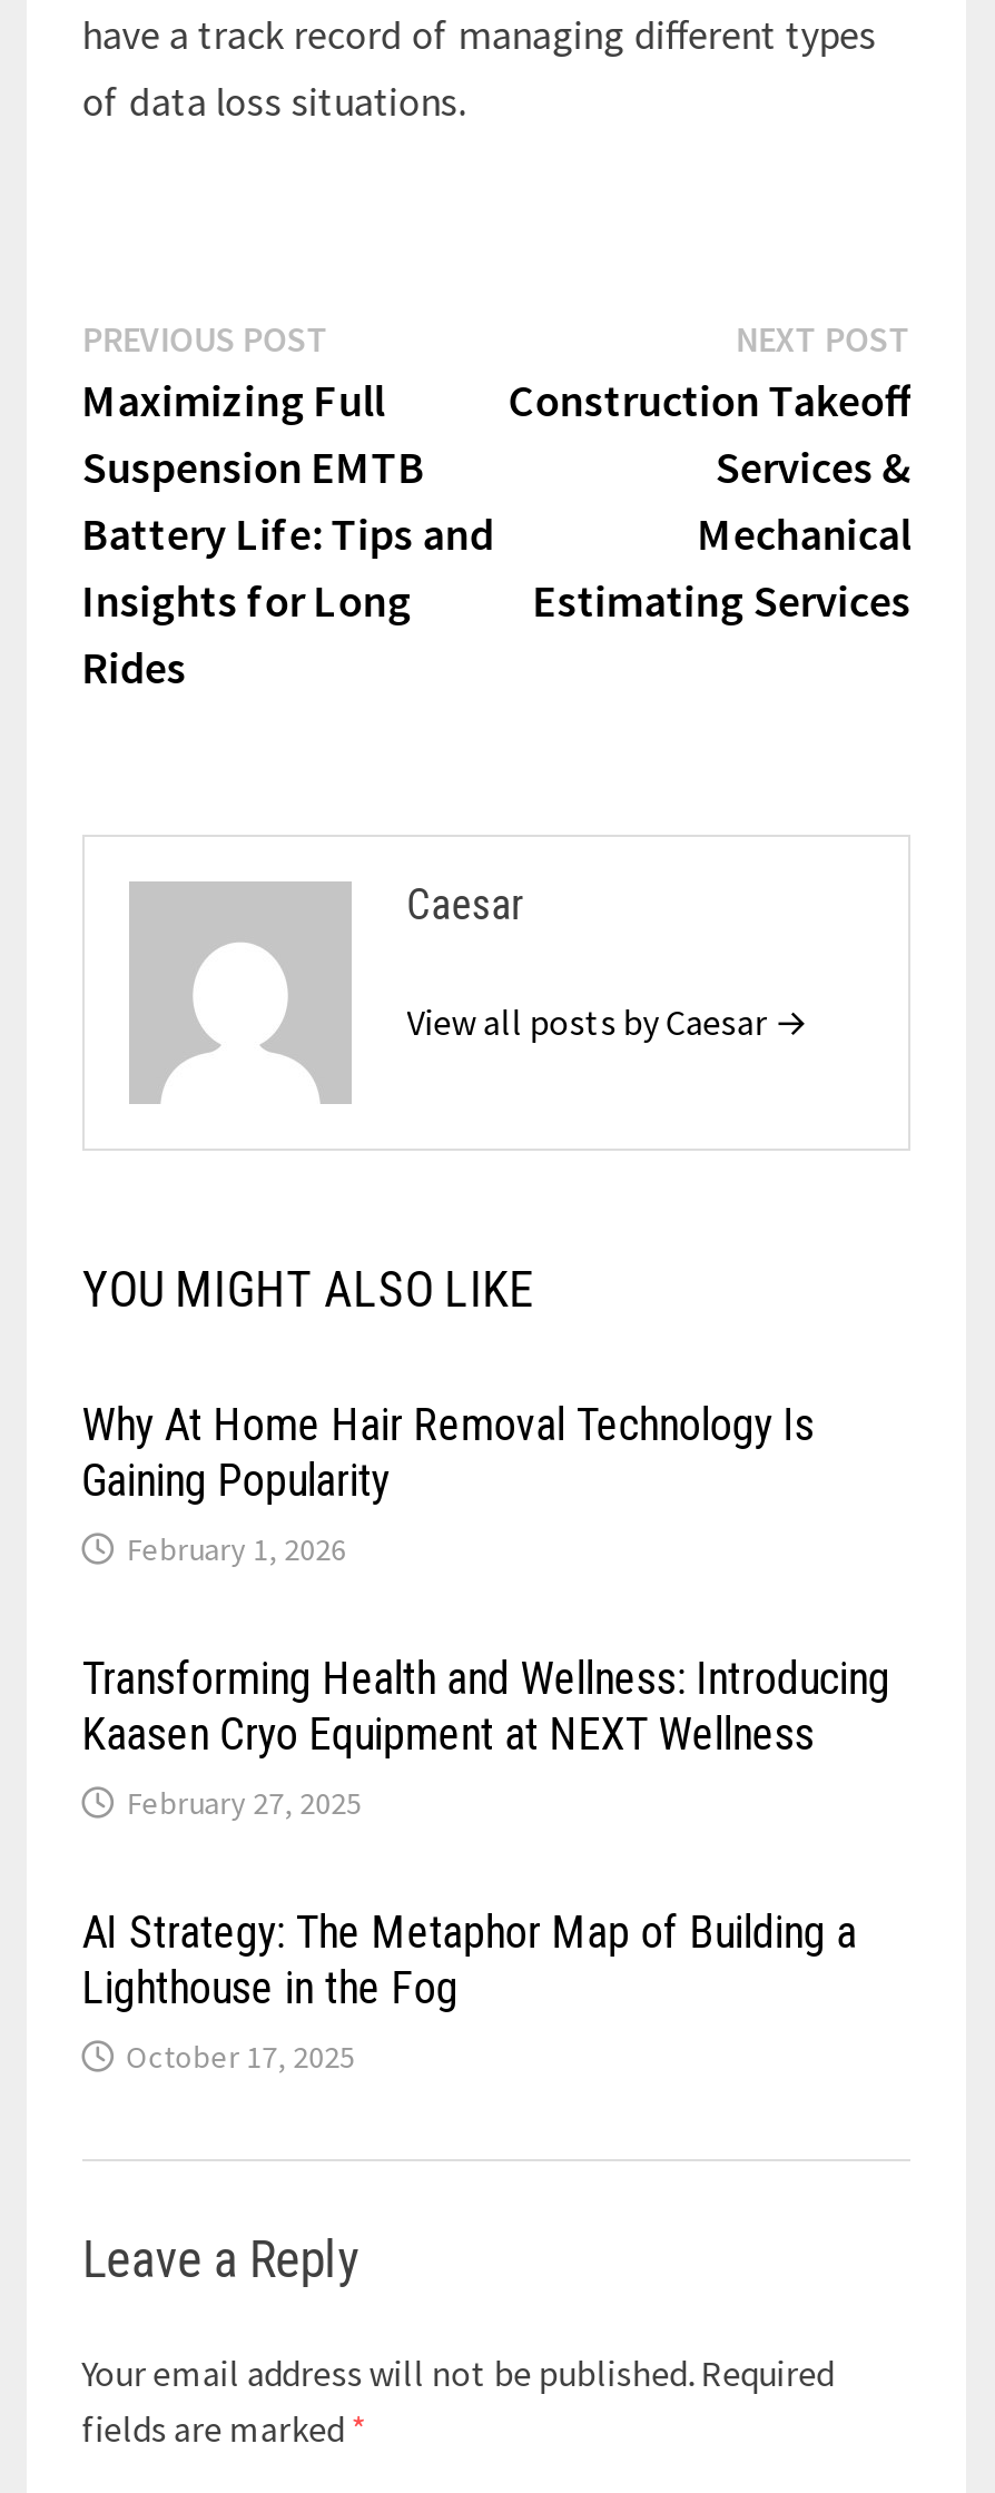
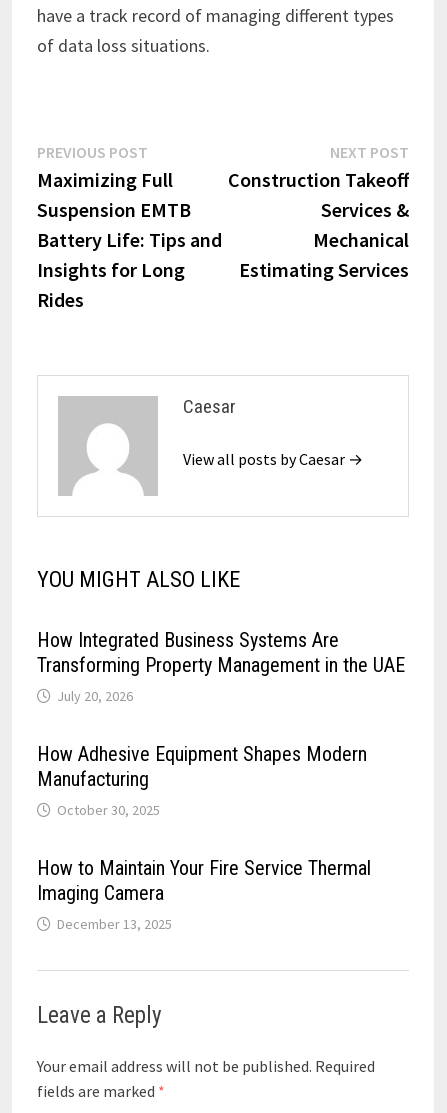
- Why At Home Hair Removal Technology Is
- Gaining Popularity
- February 1, 2026
+ How Integrated Business Systems Are
+ Transforming Property Management in the UAE
+ July 20, 2026

- Transforming Health and Wellness: Introducing
- Kaasen Cryo Equipment at NEXT Wellness
- February 27, 2025
+ How Adhesive Equipment Shapes Modern
+ Manufacturing
+ October 30, 2025

- AI Strategy: The Metaphor Map of Building a
- Lighthouse in the Fog
- October 17, 2025
+ How to Maintain Your Fire Service Thermal
+ Imaging Camera
+ December 13, 2025
